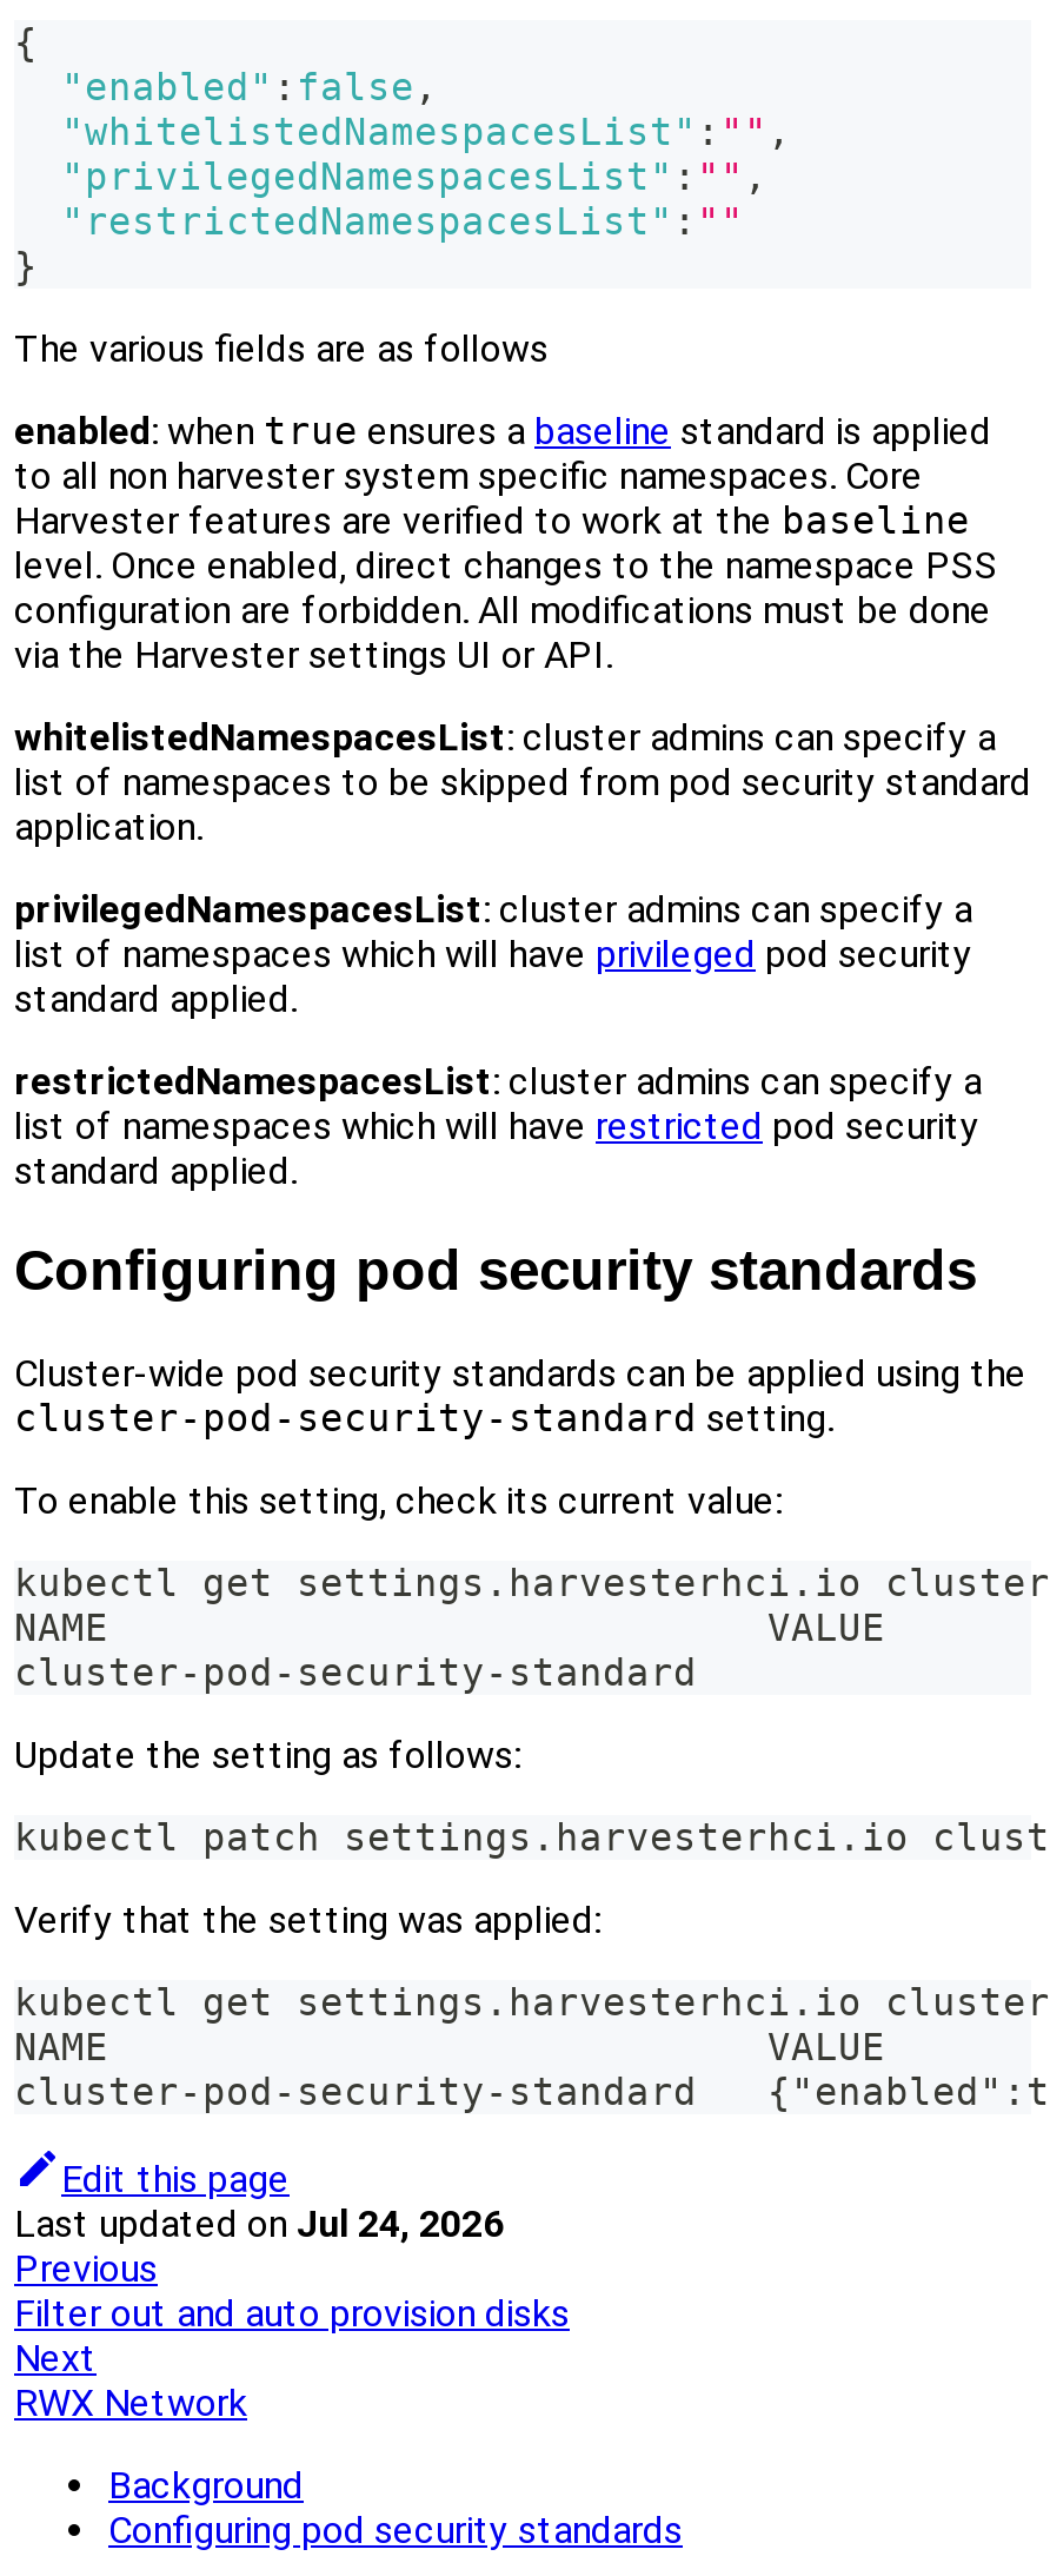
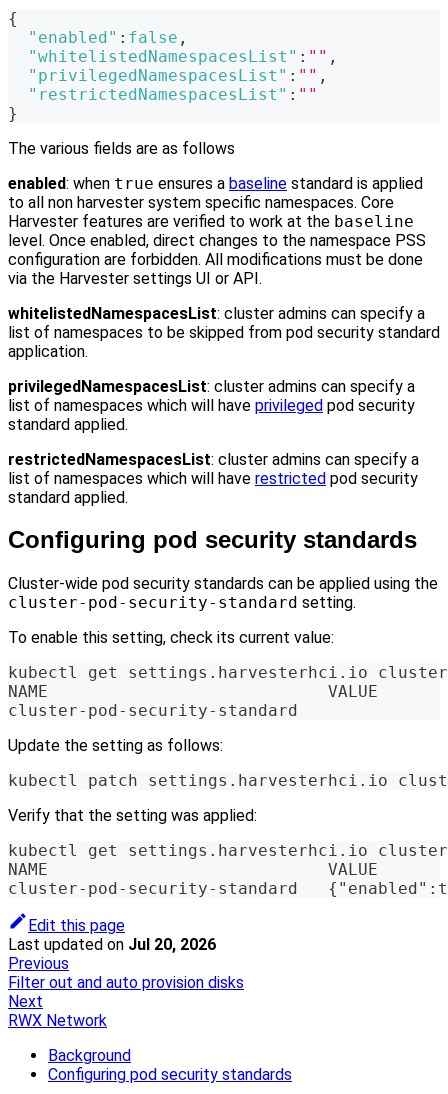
- Last updated on Jul 24, 2026
+ Last updated on Jul 20, 2026
